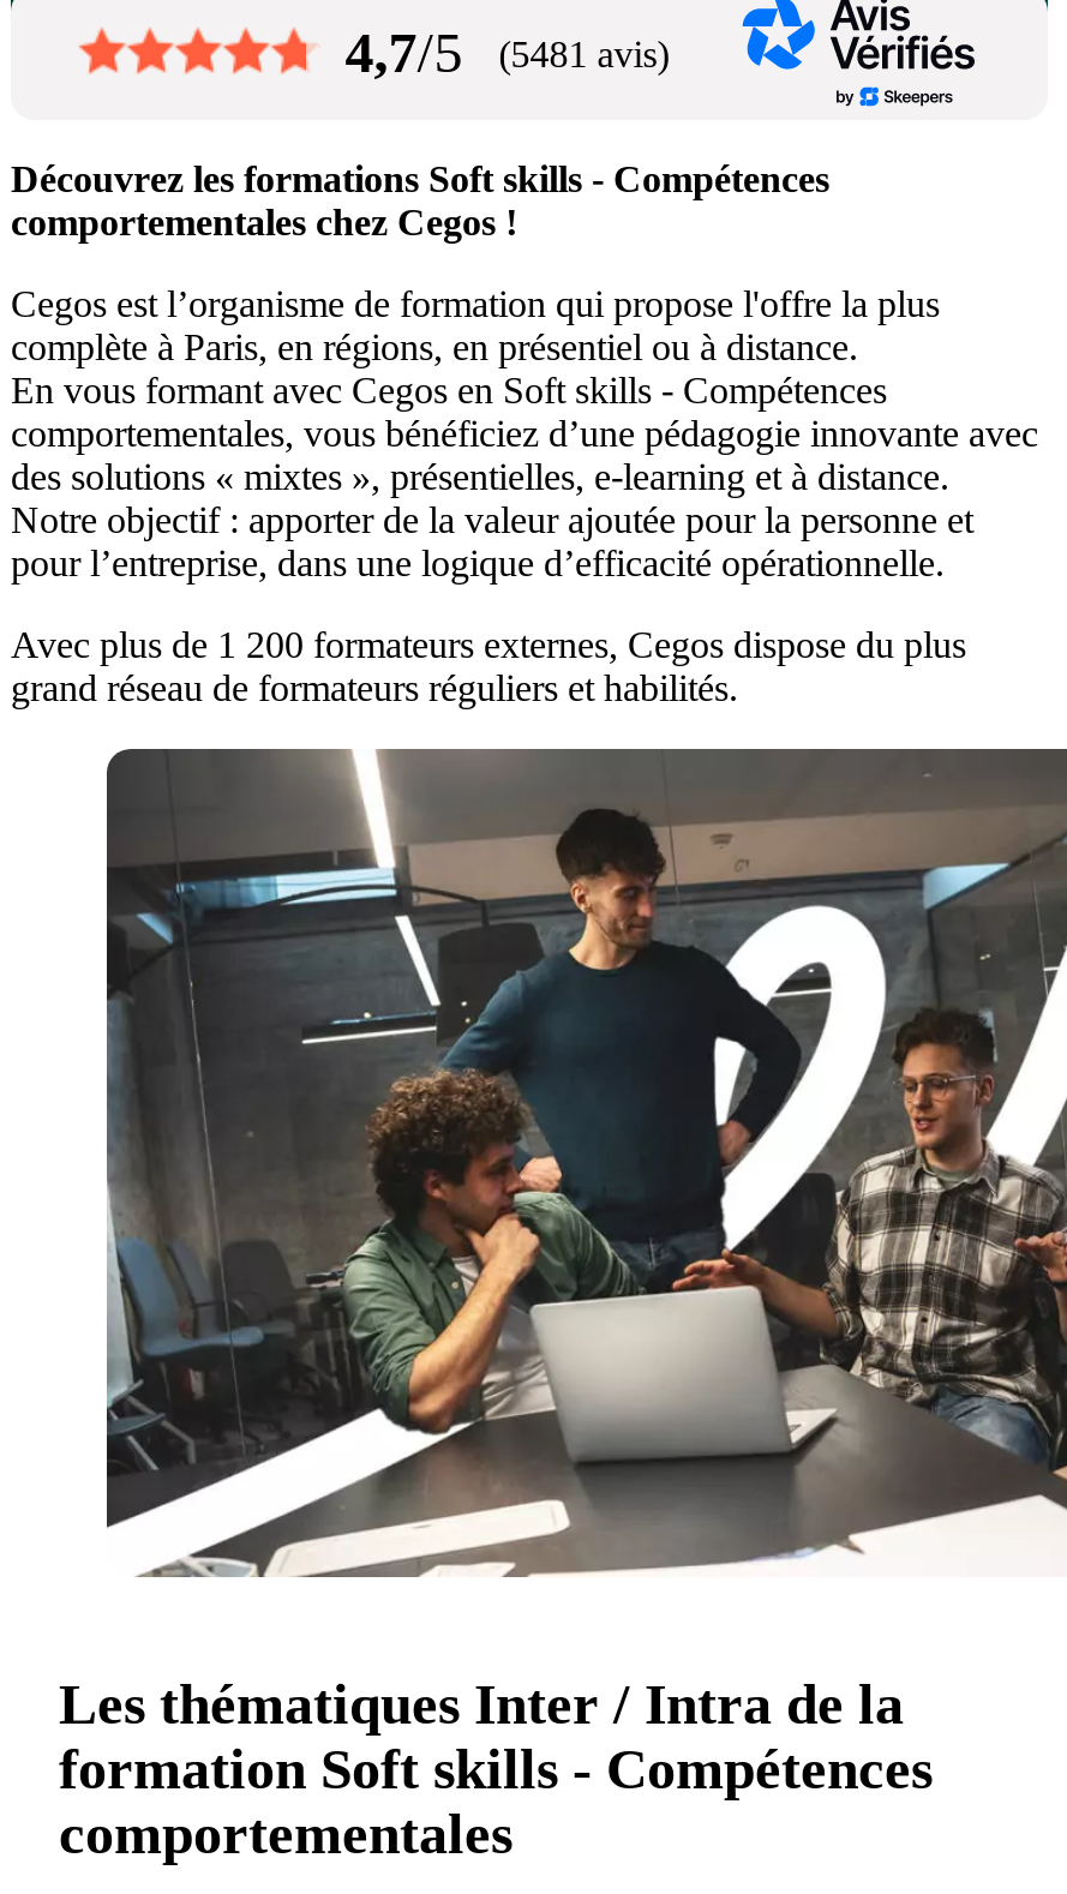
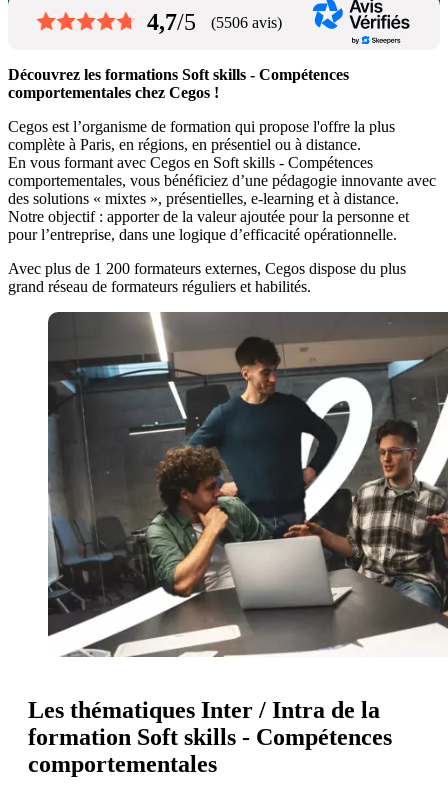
- 4,7/5 (5481 avis)
+ 4,7/5 (5506 avis)
